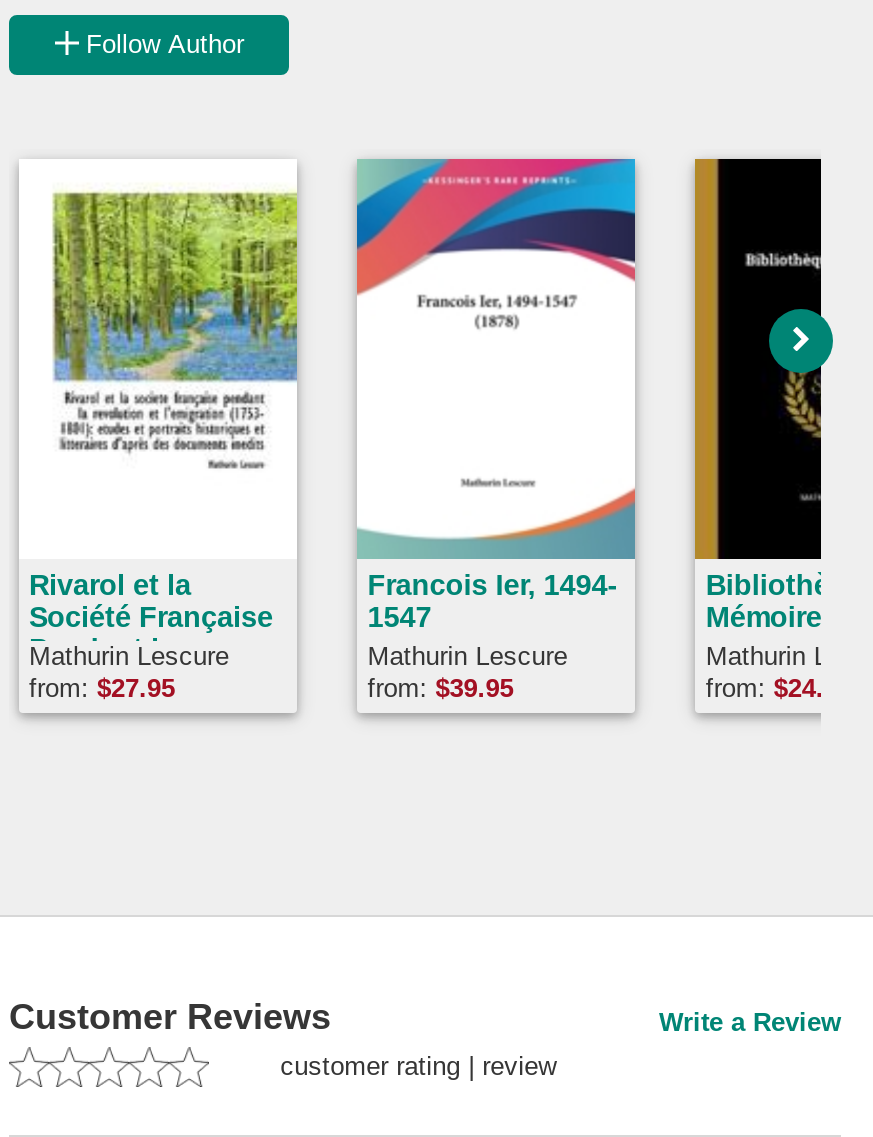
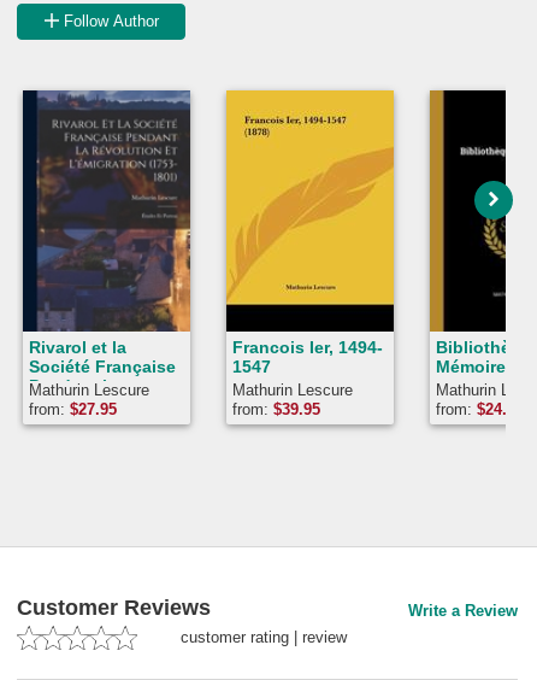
- [image]
+ [image]

- [image]
+ [image]
